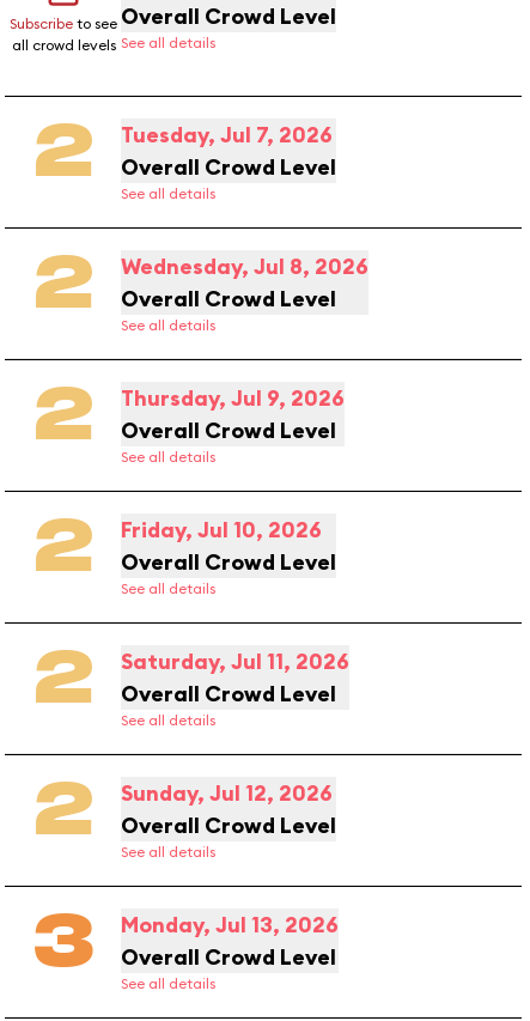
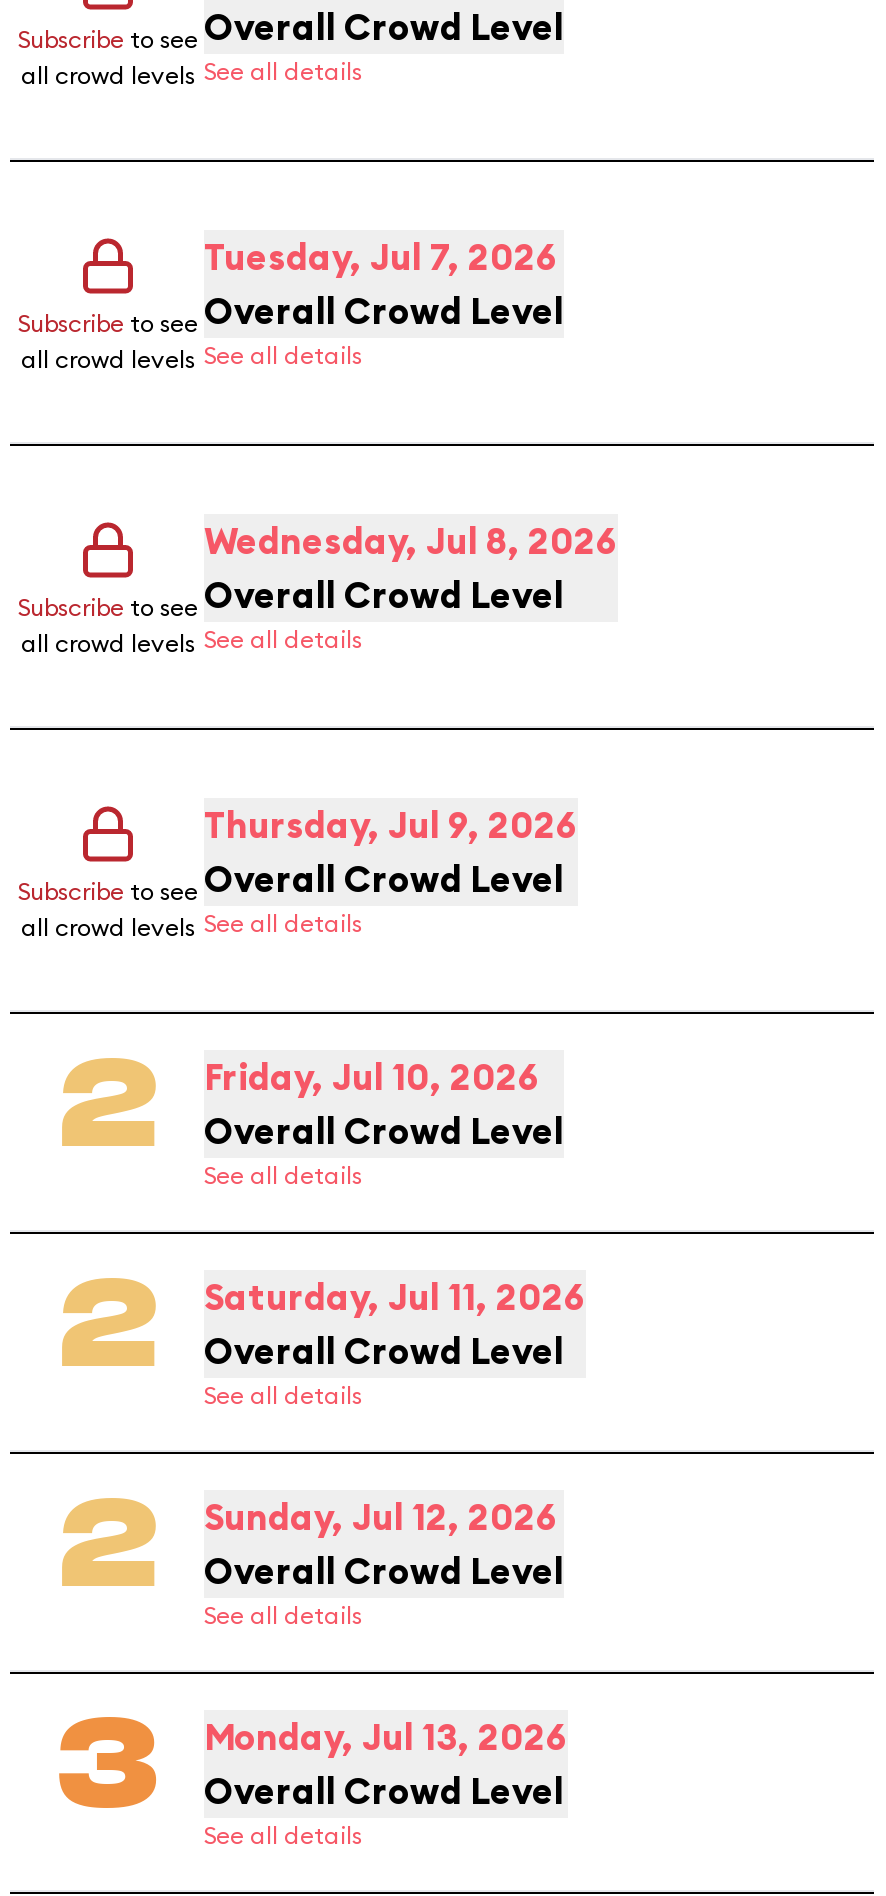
- 2
+ Subscribe to see
+ all crowd levels

- 2
+ Subscribe to see
+ all crowd levels

- 2
+ Subscribe to see
+ all crowd levels
